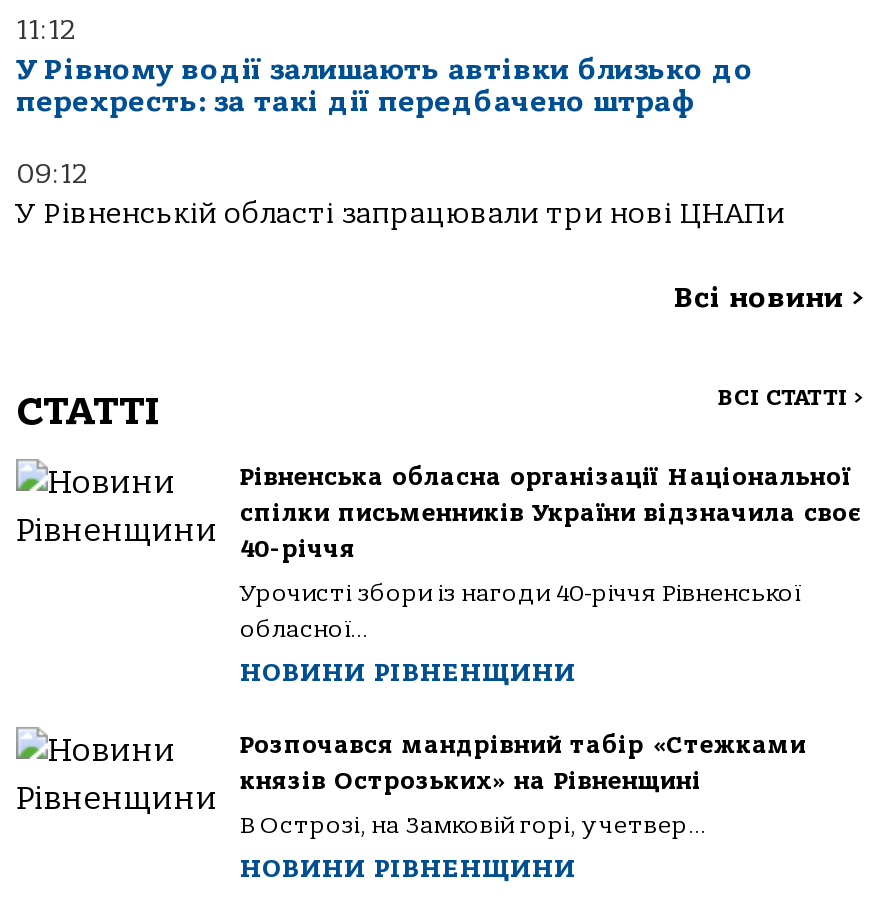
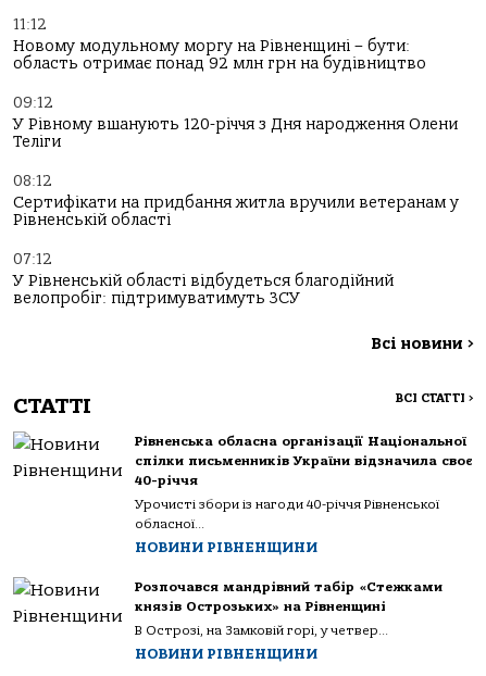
- У Рівному водії залишають автівки близько до
- перехресть: за такі дії передбачено штраф
+ Новому модульному моргу на Рівненщині – бути:
+ область отримає понад 92 млн грн на будівництво

- У Рівненській області запрацювали три нові ЦНАПи
+ У Рівному вшанують 120-річчя з Дня народження Олени
+ Теліги
+ 08:12
+ Сертифікати на придбання житла вручили ветеранам у
+ Рівненській області
+ 07:12
+ У Рівненській області відбудеться благодійний
+ велопробіг: підтримуватимуть ЗСУ
